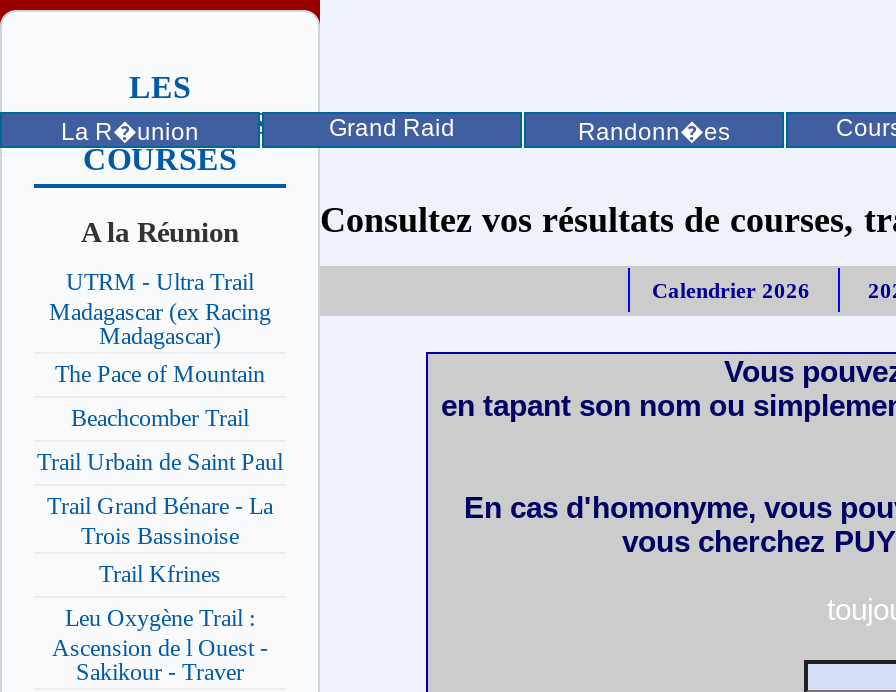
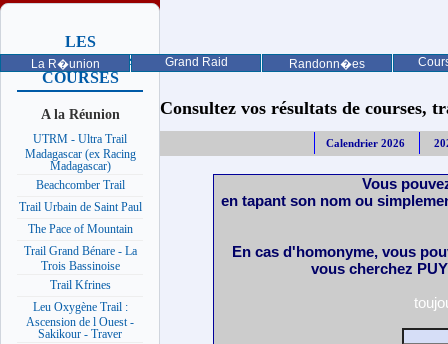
moved down: The Pace of Mountain

moved up: Beachcomber Trail | Trail Urbain de Saint Paul
